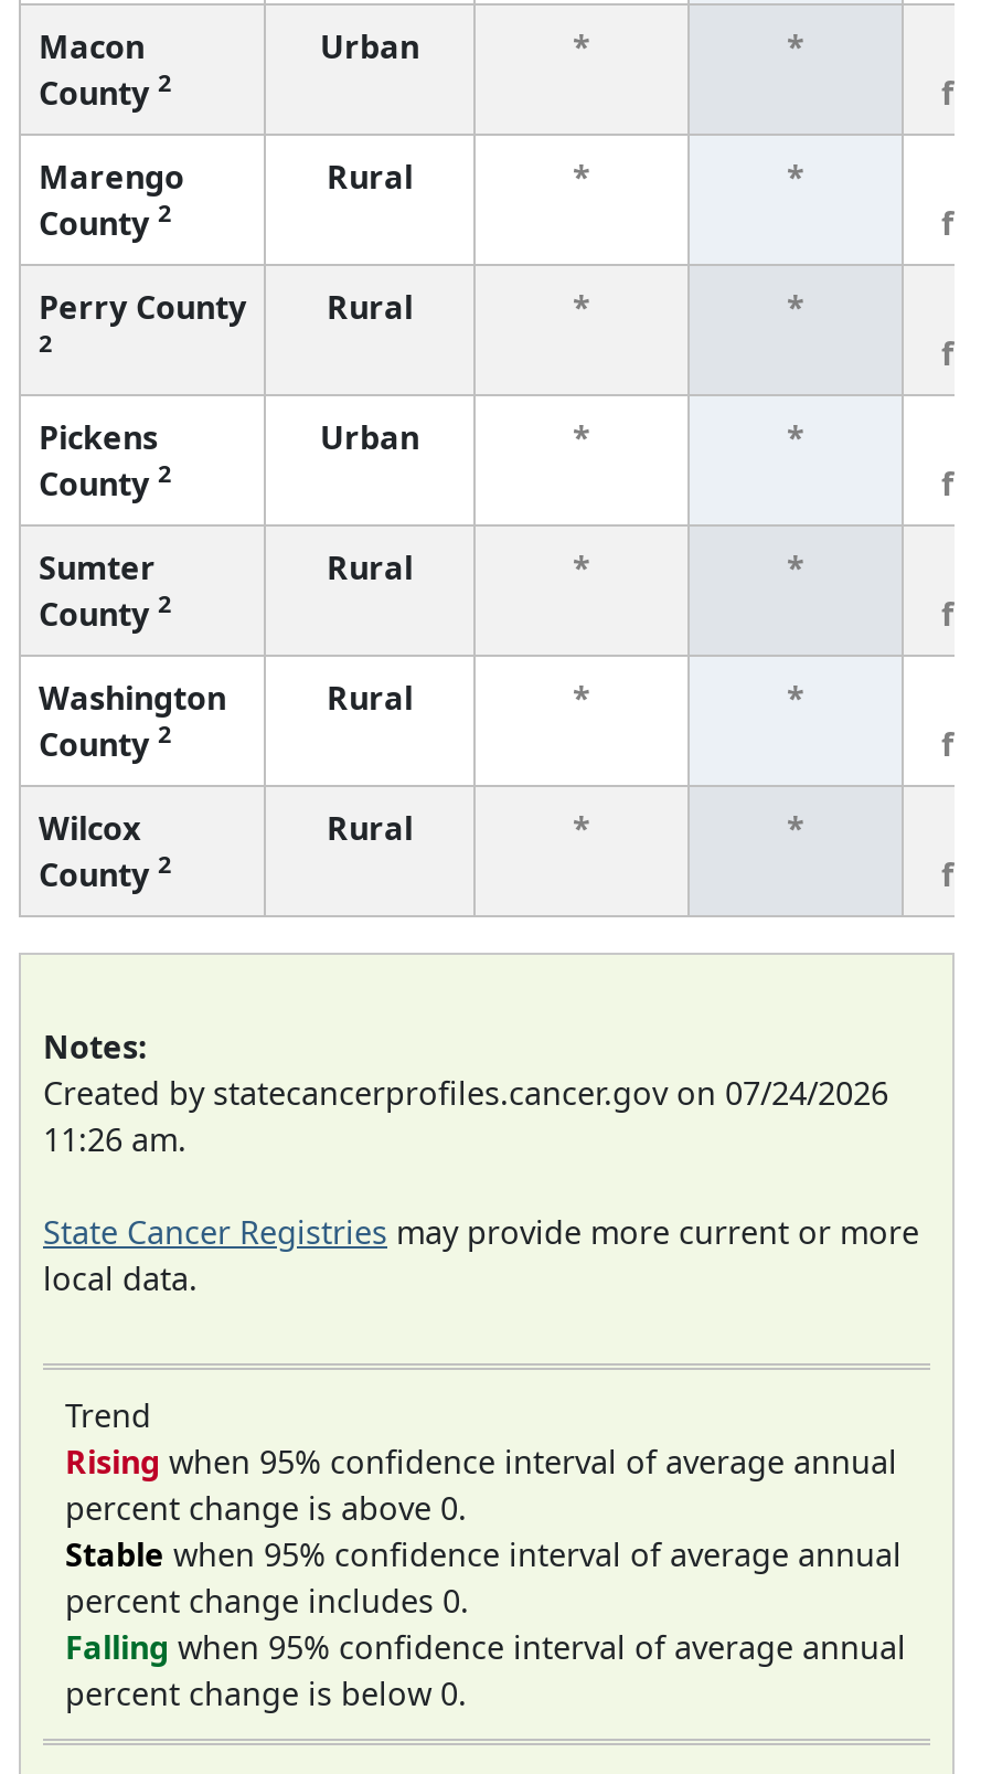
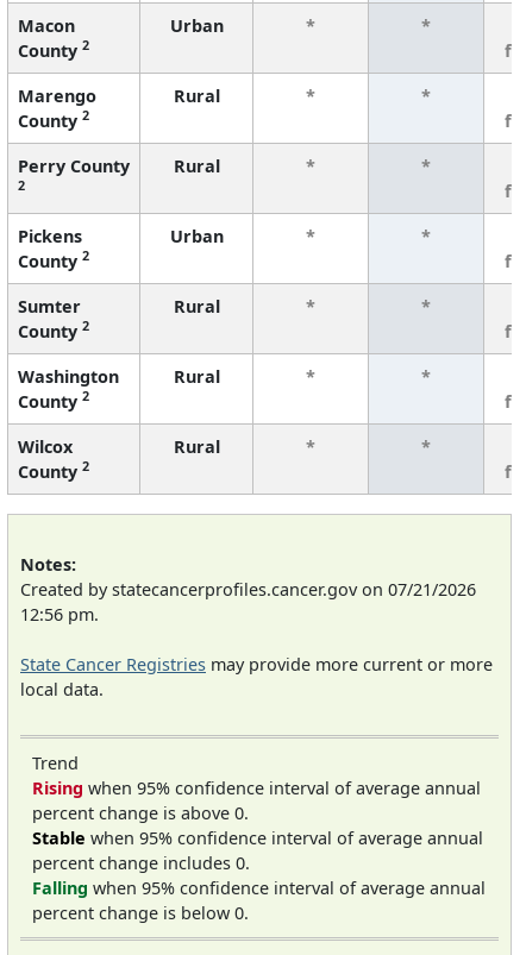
- Created by statecancerprofiles.cancer.gov on 07/24/2026
- 11:26 am.
+ Created by statecancerprofiles.cancer.gov on 07/21/2026
+ 12:56 pm.
